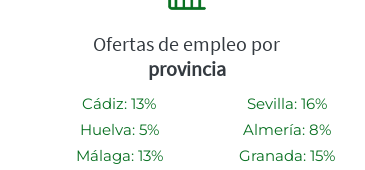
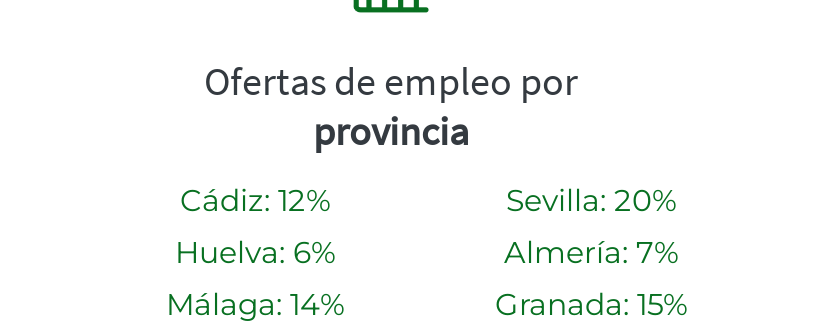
- Cádiz: 13%
+ Cádiz: 12%

- Sevilla: 16%
+ Sevilla: 20%

- Huelva: 5%
+ Huelva: 6%

- Almería: 8%
+ Almería: 7%

- Málaga: 13%
+ Málaga: 14%
